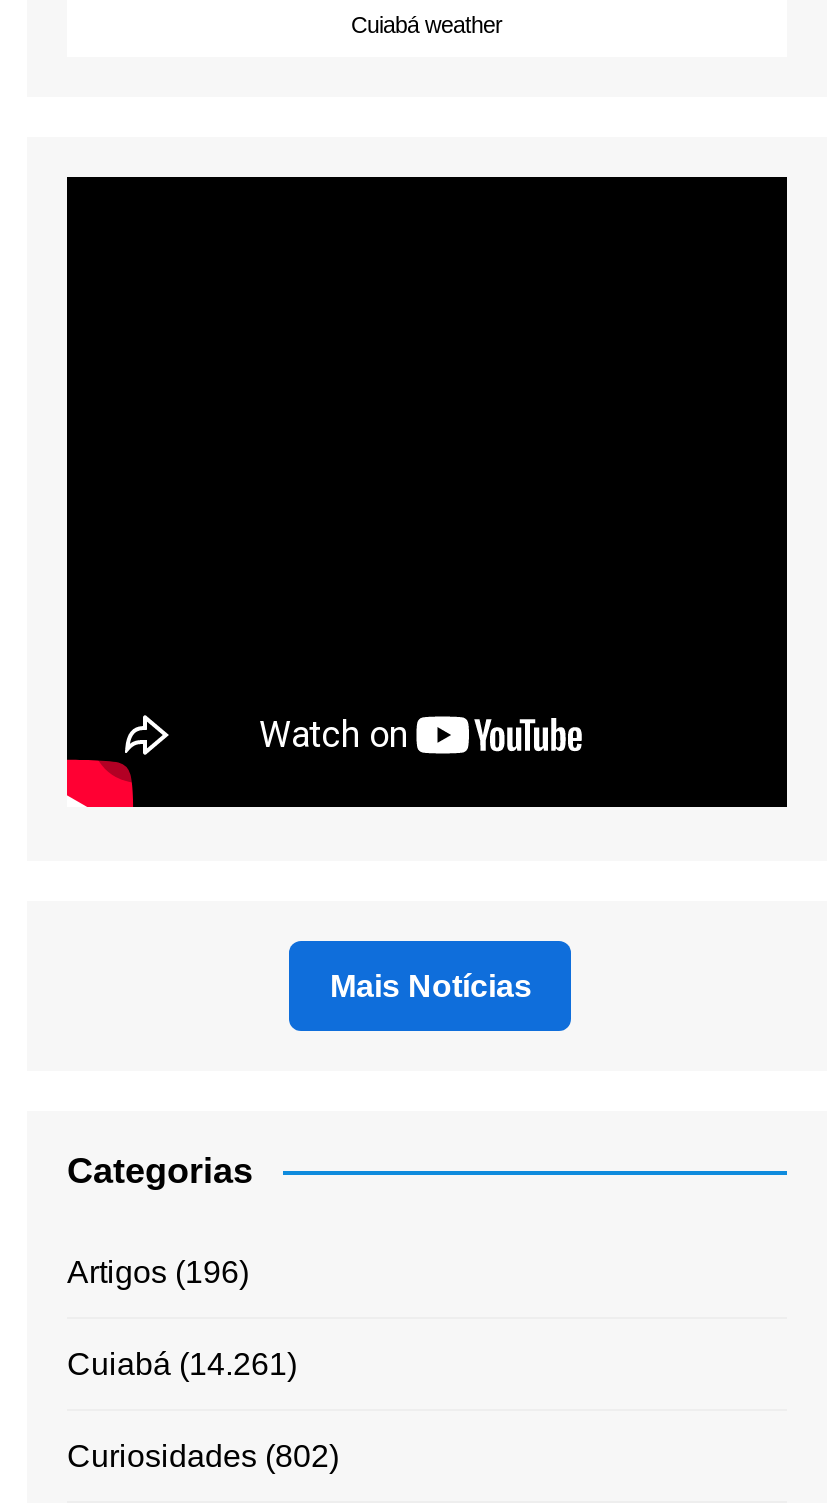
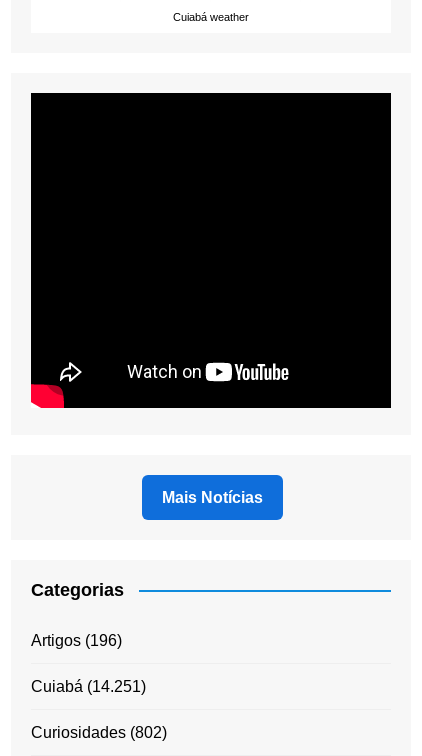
- Cuiabá (14.261)
+ Cuiabá (14.251)
